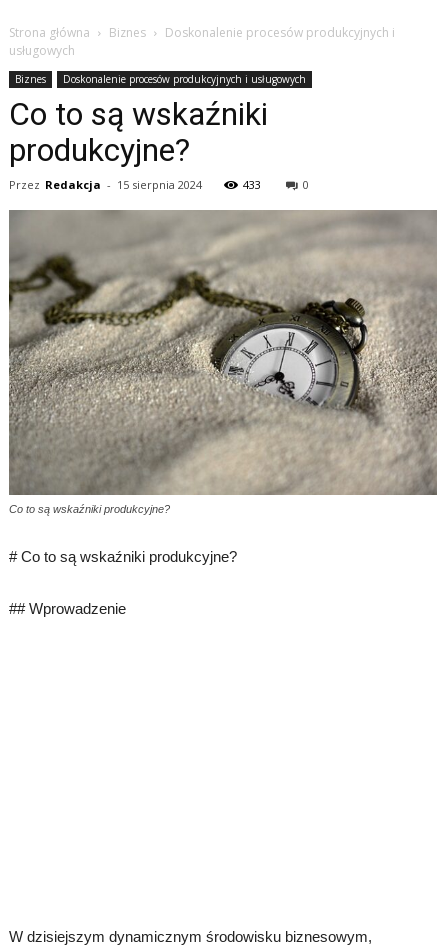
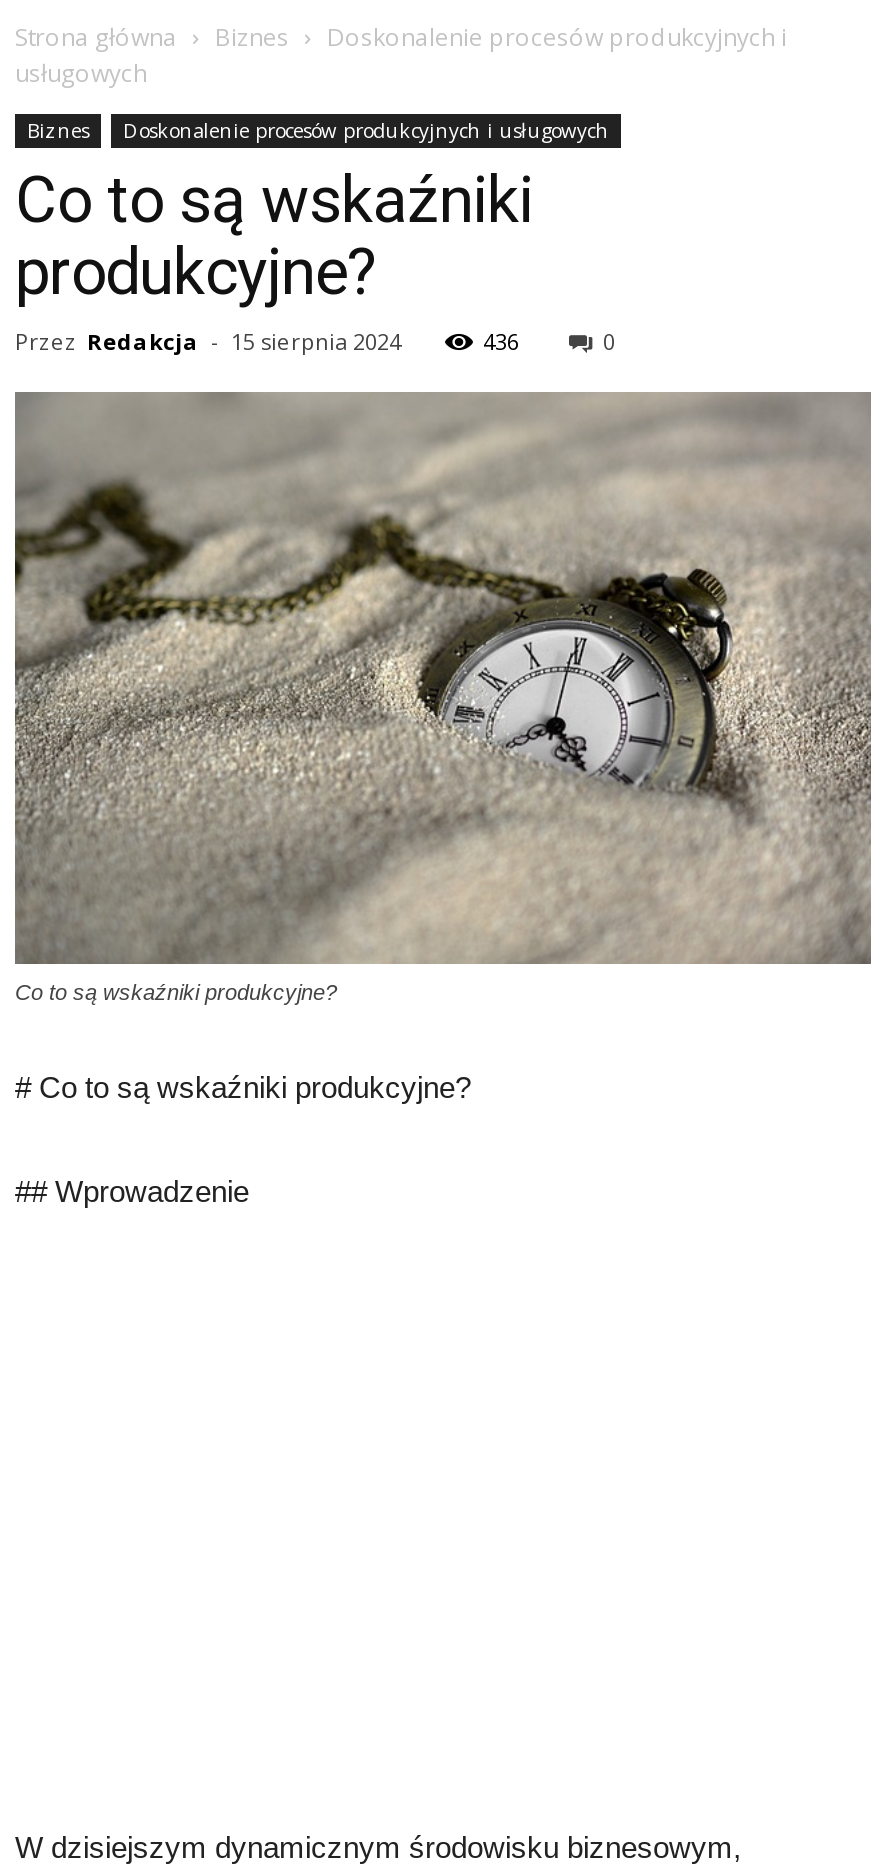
- 433
+ 436
